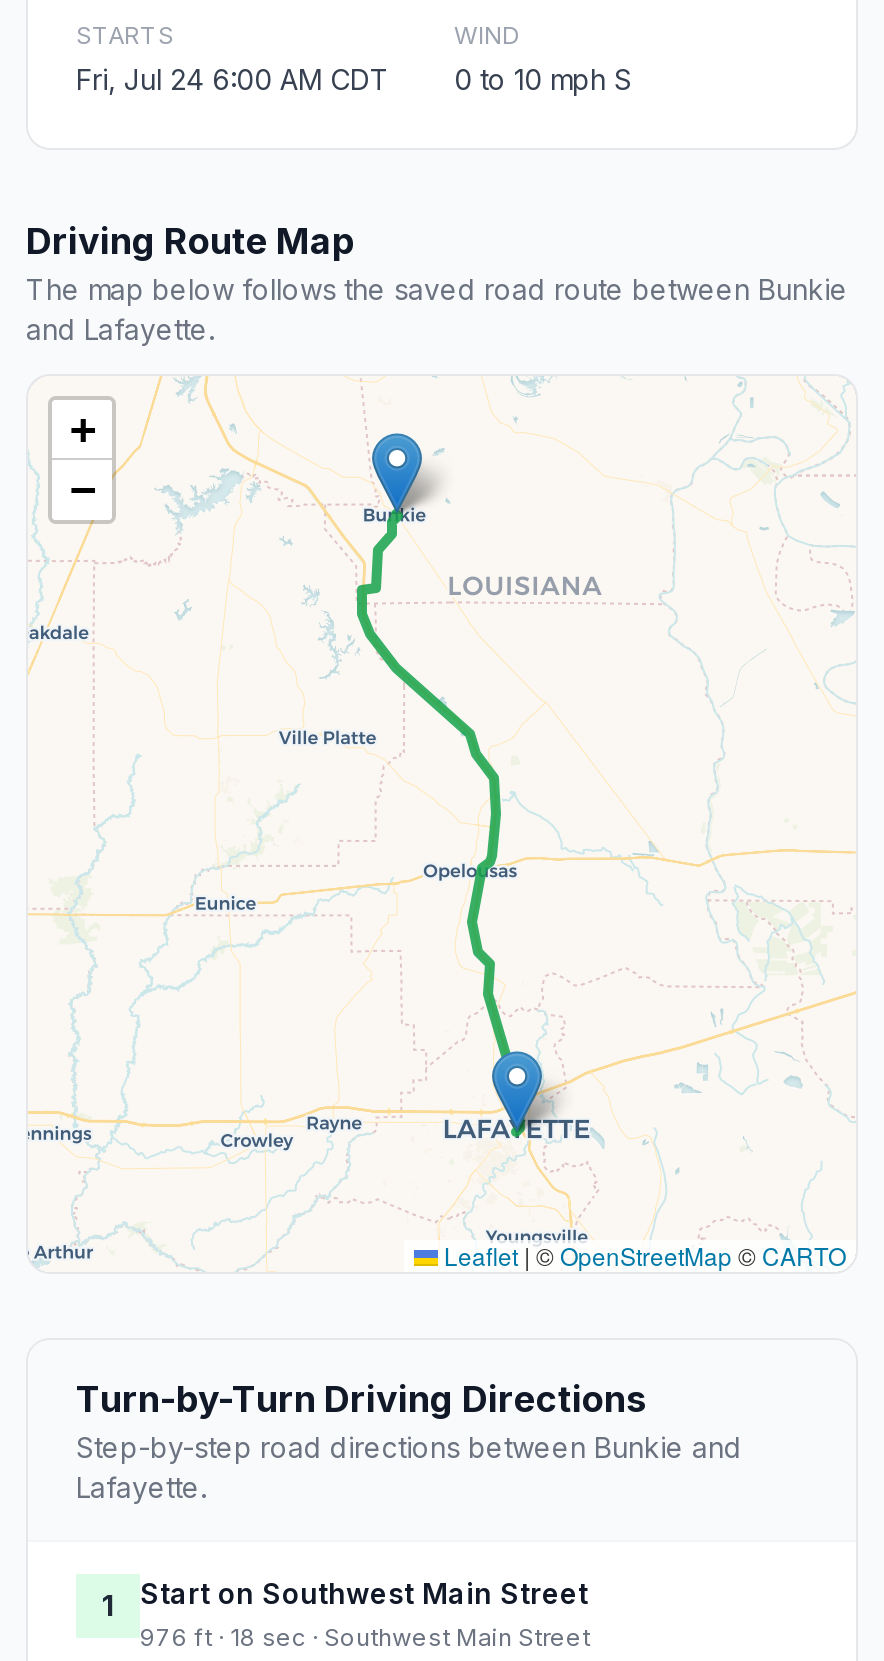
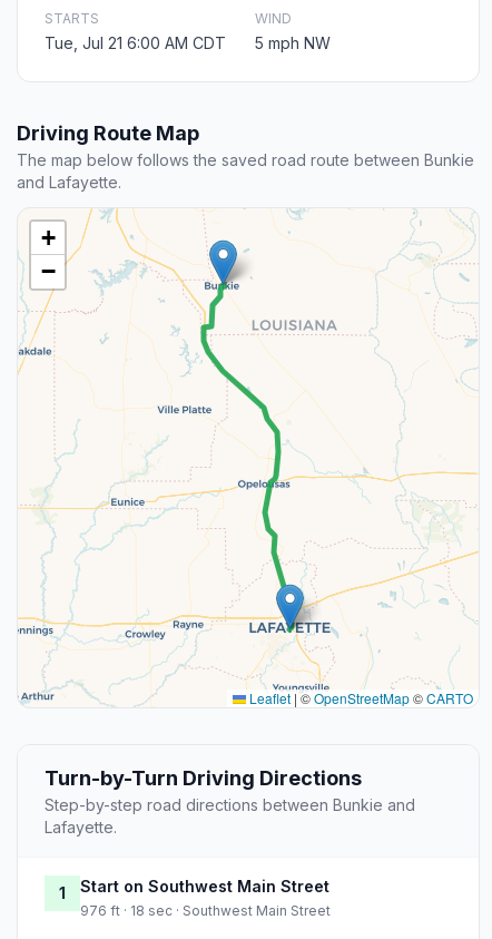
- Fri, Jul 24 6:00 AM CDT
+ Tue, Jul 21 6:00 AM CDT

- 0 to 10 mph S
+ 5 mph NW
